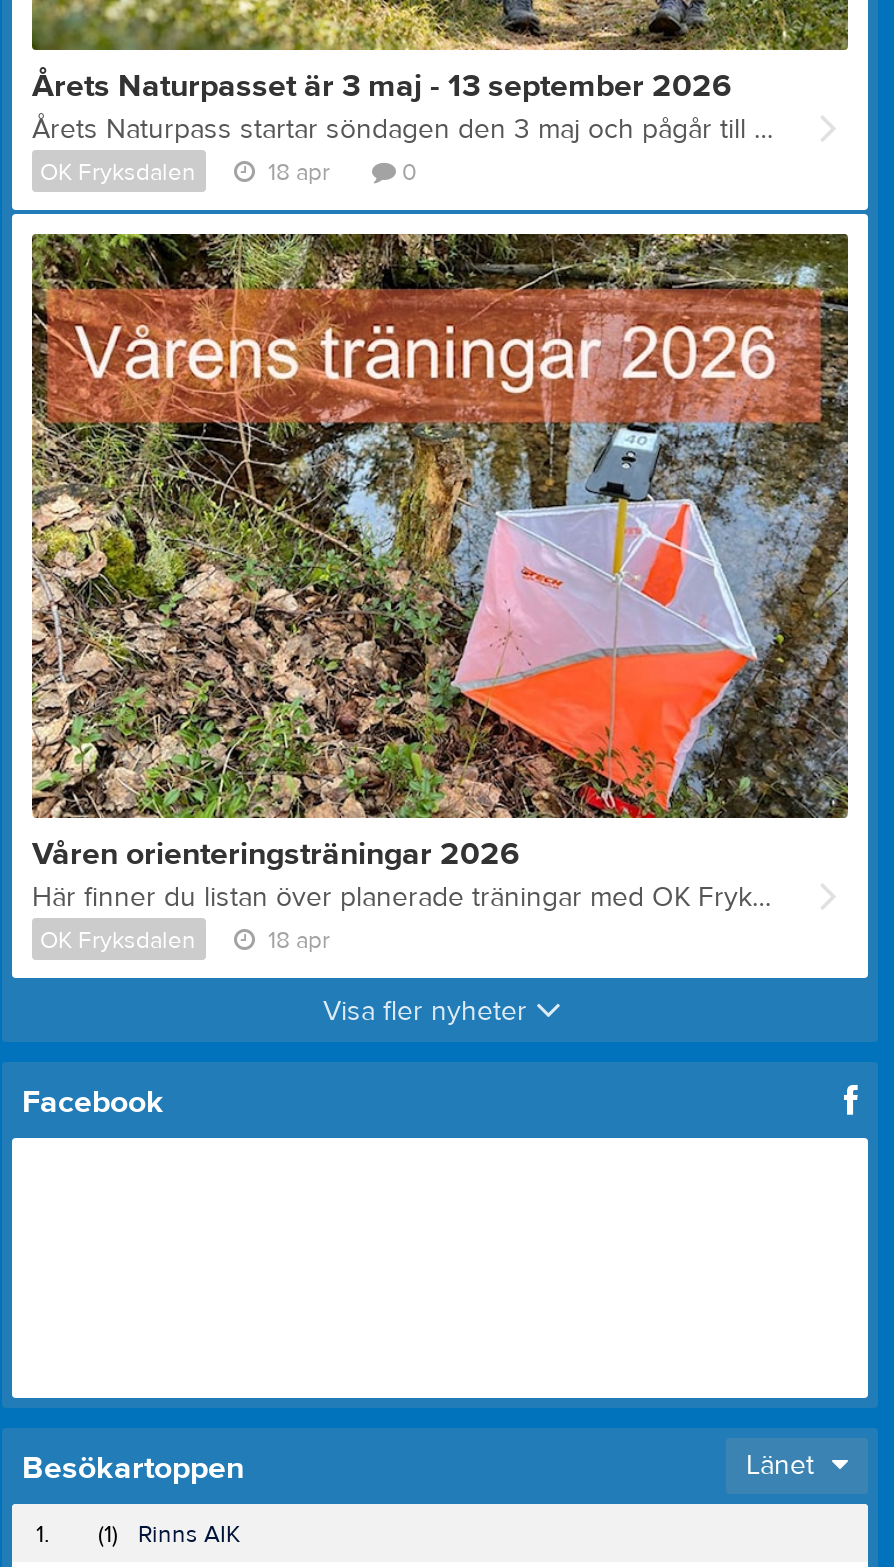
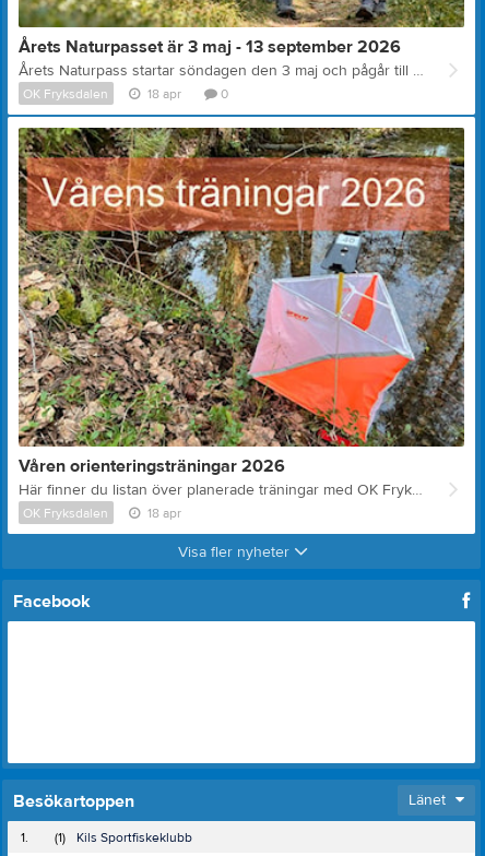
- Rinns AIK
+ Kils Sportfiskeklubb
